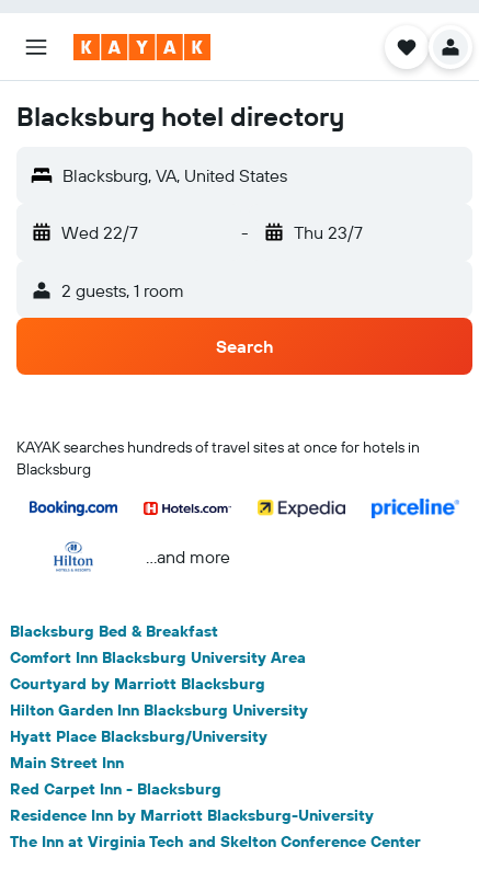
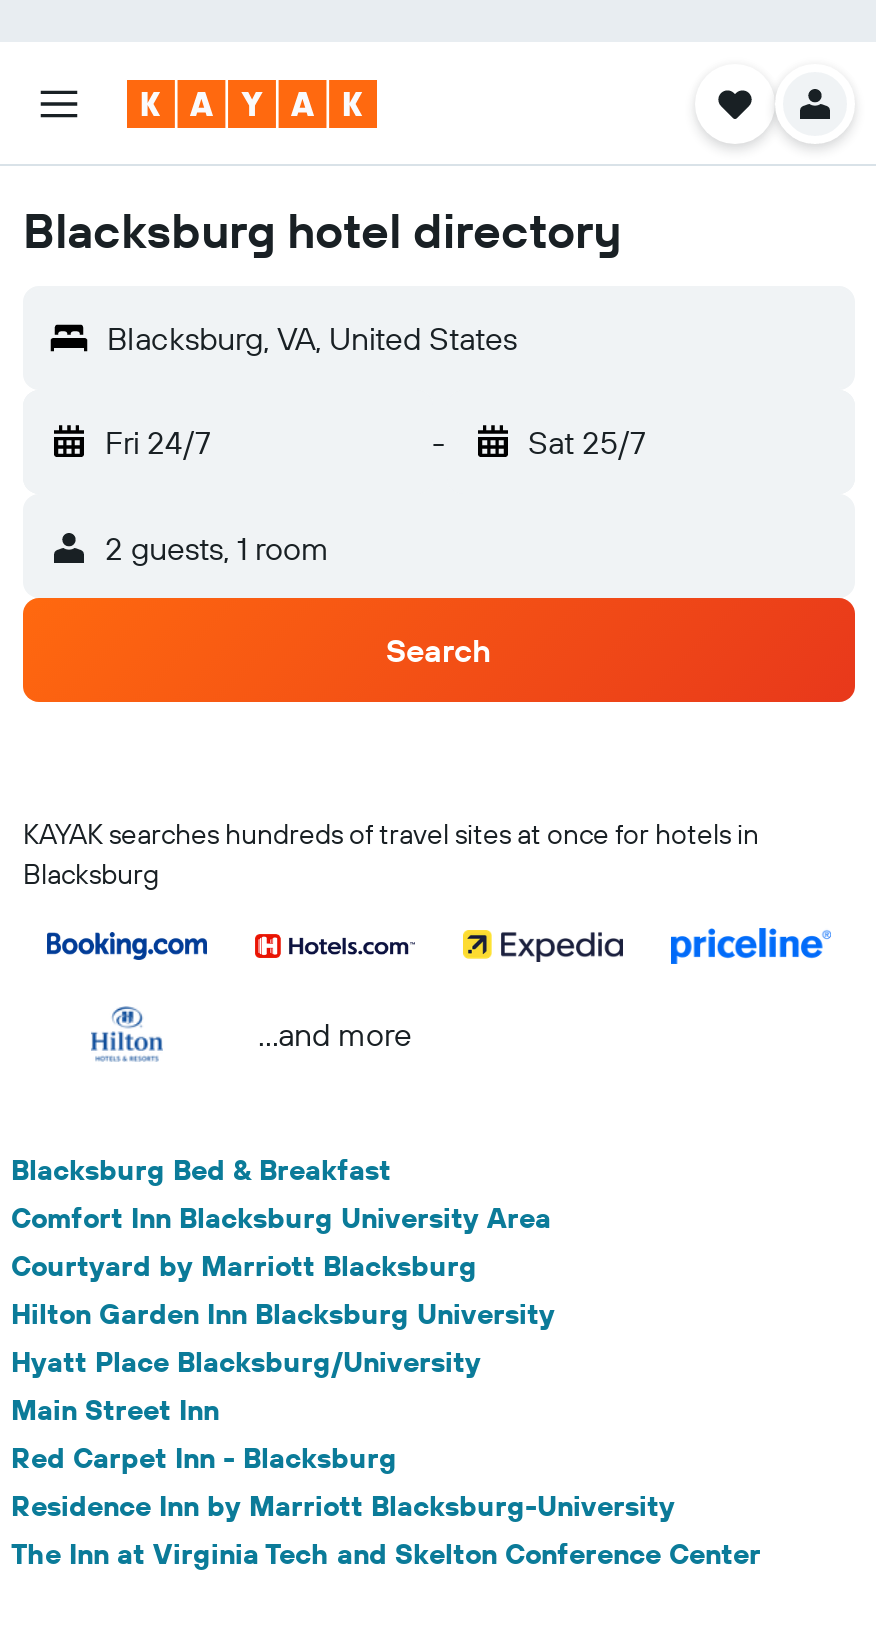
- Wed 22/7
+ Fri 24/7

- Thu 23/7
+ Sat 25/7
